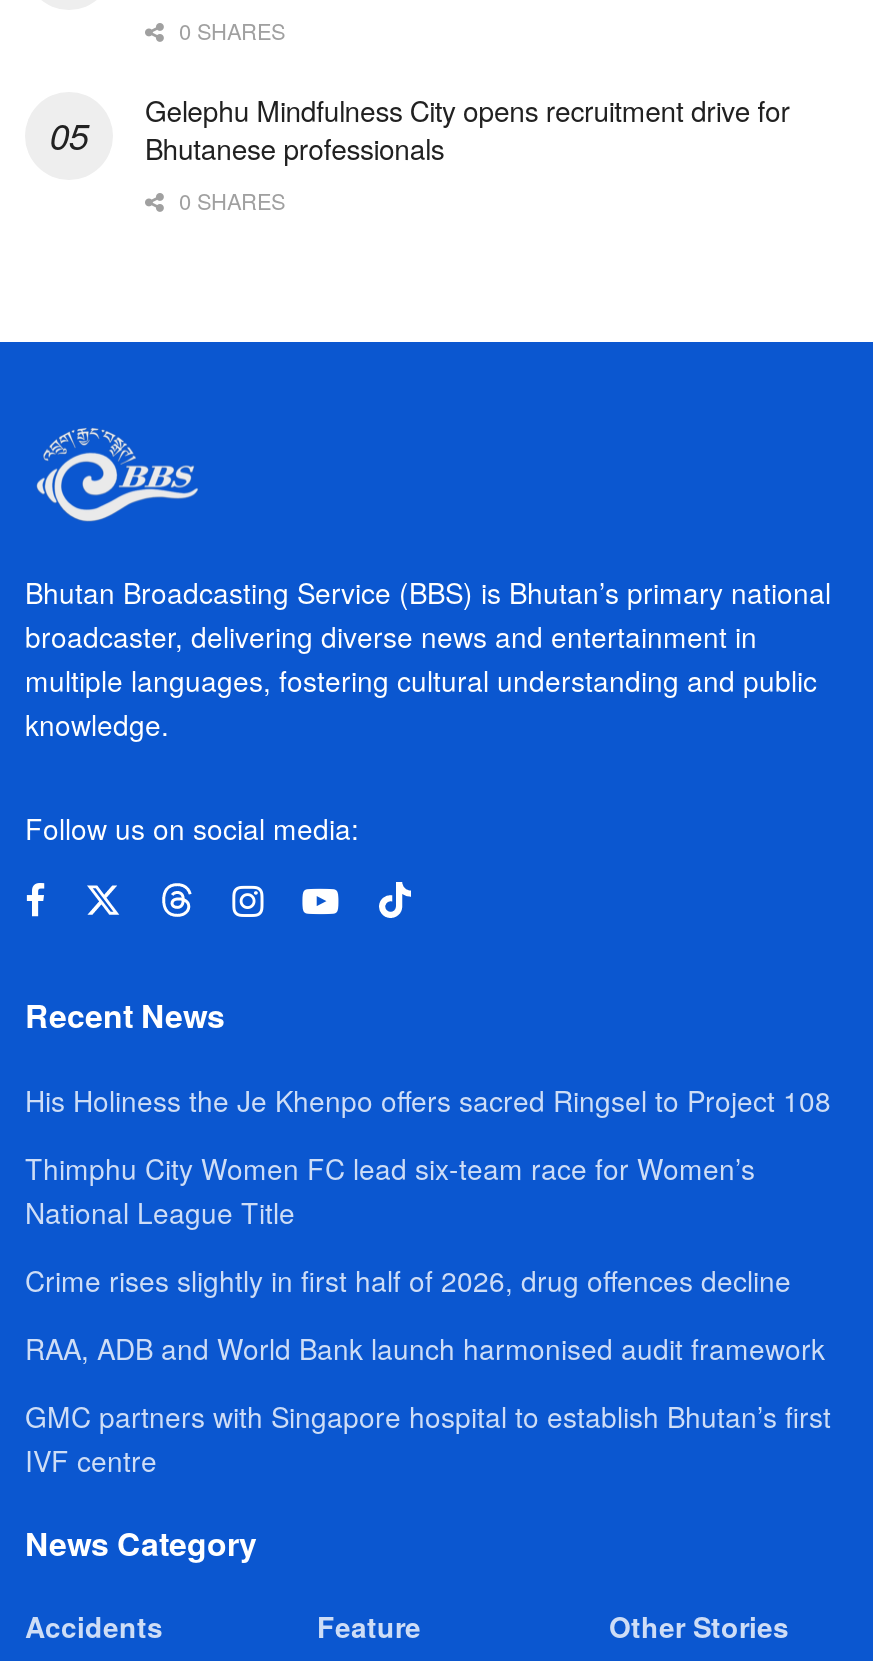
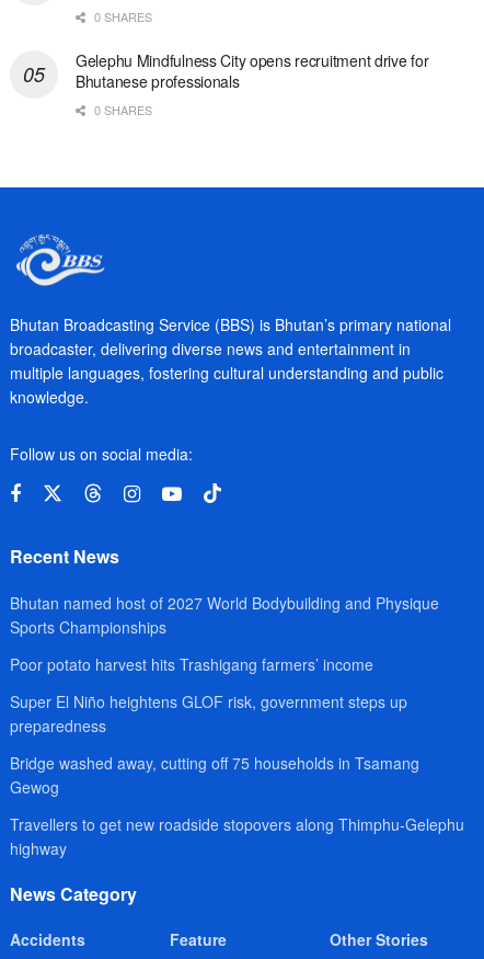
- His Holiness the Je Khenpo offers sacred Ringsel to Project 108
+ Bhutan named host of 2027 World Bodybuilding and Physique
+ Sports Championships

- Thimphu City Women FC lead six-team race for Women’s
- National League Title
+ Poor potato harvest hits Trashigang farmers’ income

- Crime rises slightly in first half of 2026, drug offences decline
+ Super El Niño heightens GLOF risk, government steps up
+ preparedness

- RAA, ADB and World Bank launch harmonised audit framework
+ Bridge washed away, cutting off 75 households in Tsamang
+ Gewog

- GMC partners with Singapore hospital to establish Bhutan’s first
- IVF centre
+ Travellers to get new roadside stopovers along Thimphu-Gelephu
+ highway
